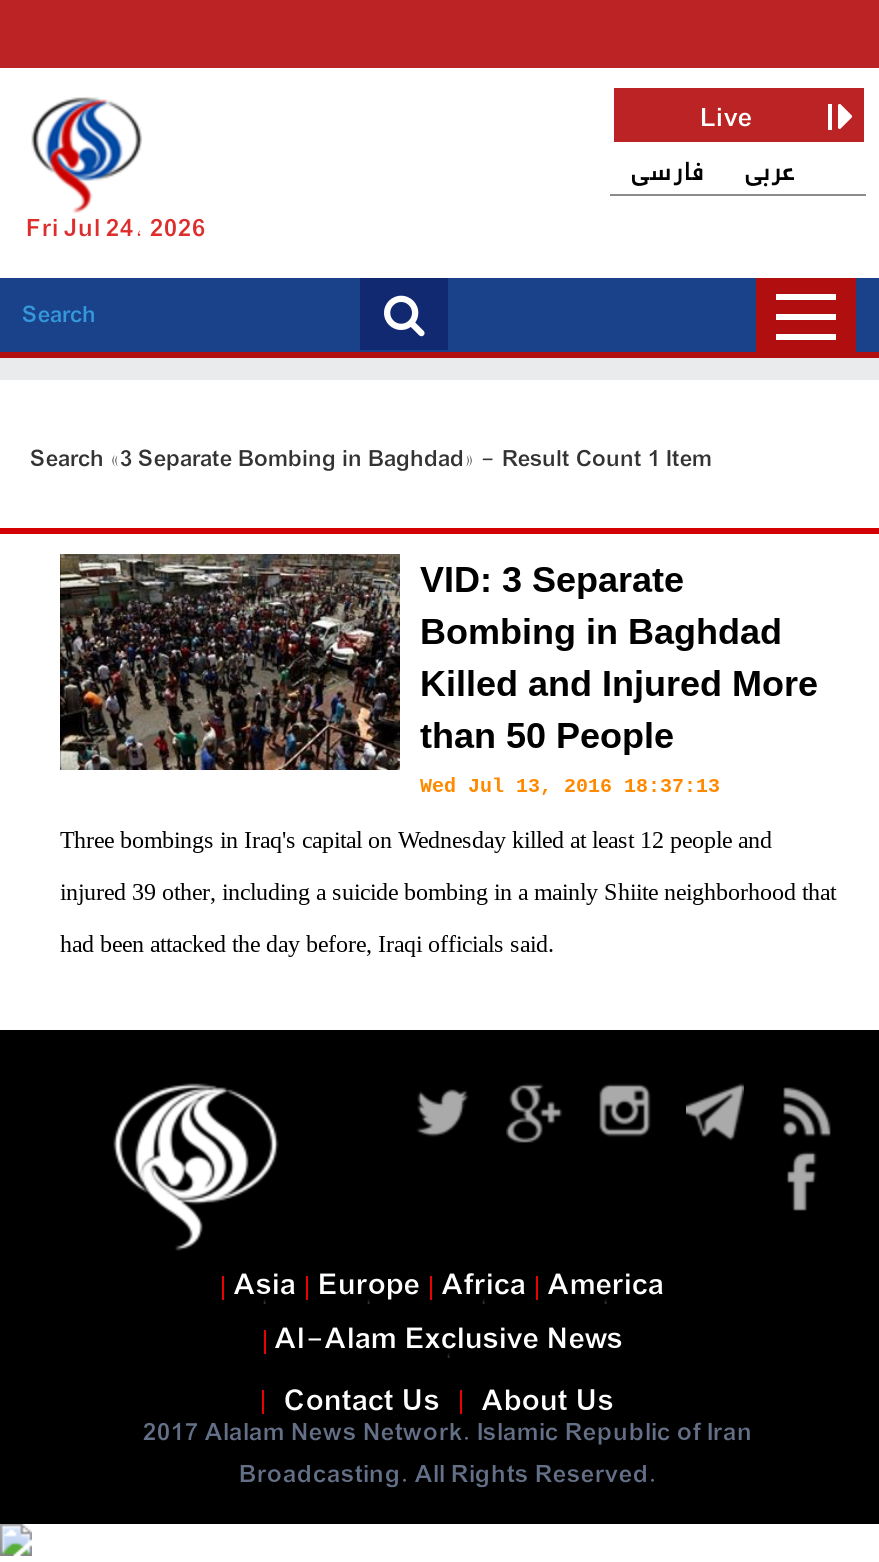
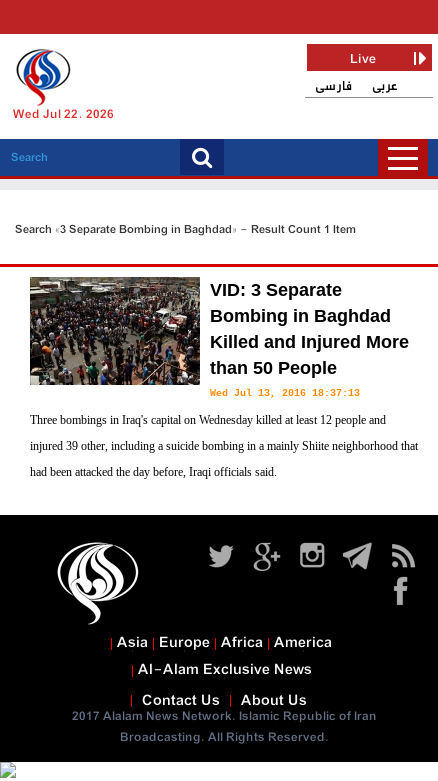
- Fri Jul 24, 2026
+ Wed Jul 22, 2026
